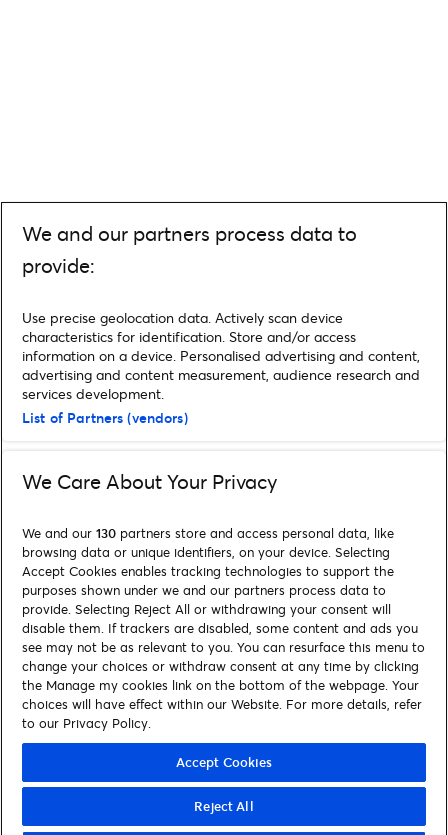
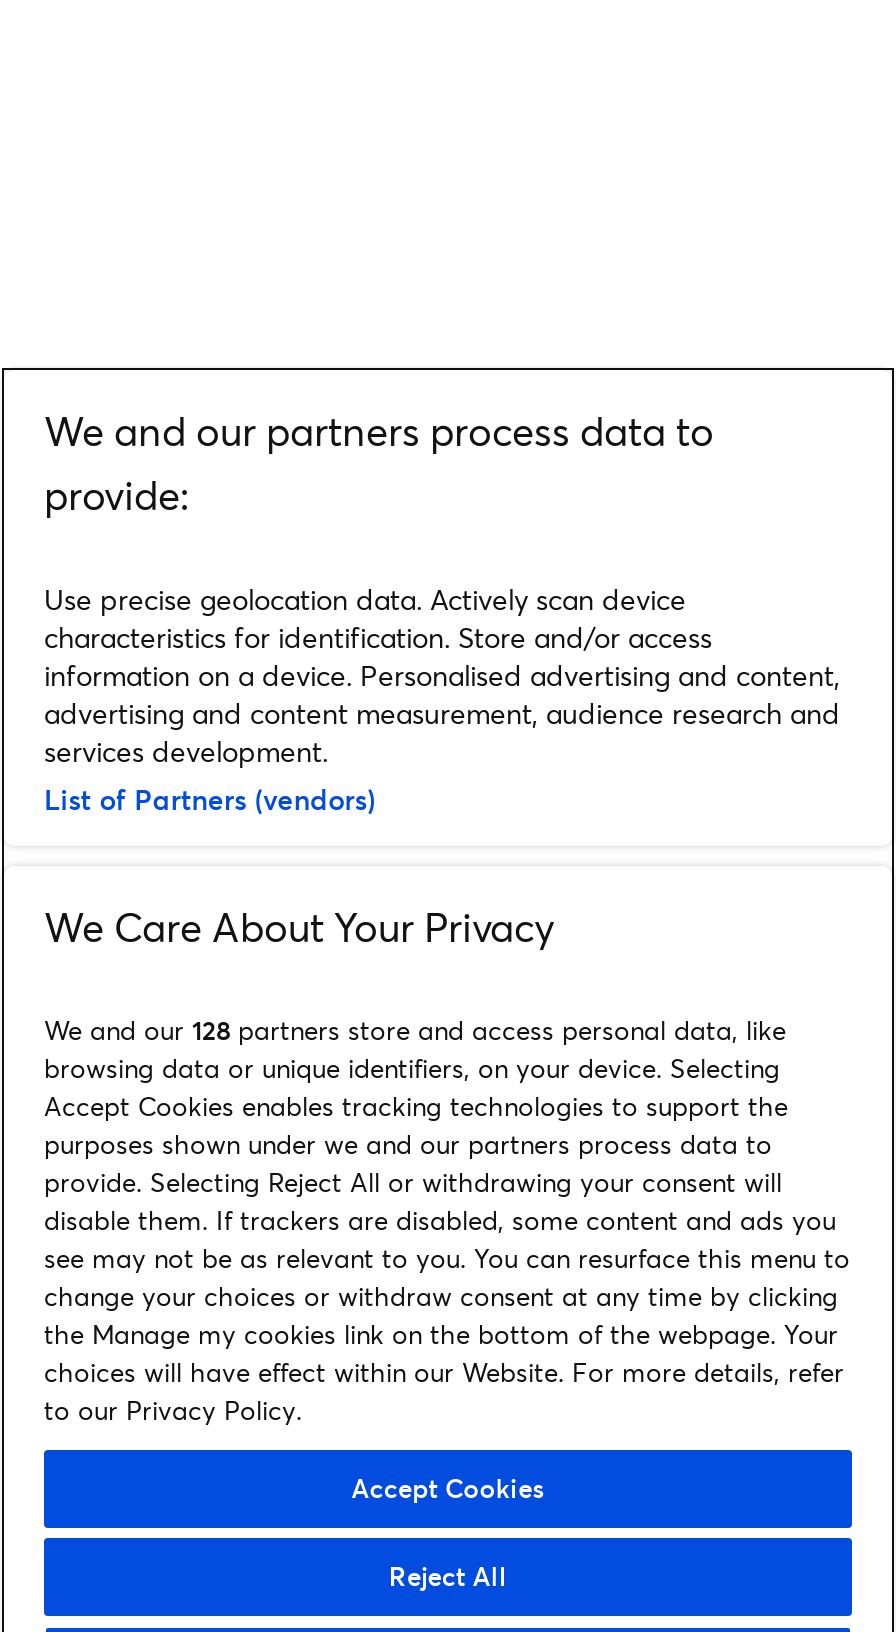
- We and our 130 partners store and access personal data, like
+ We and our 128 partners store and access personal data, like
